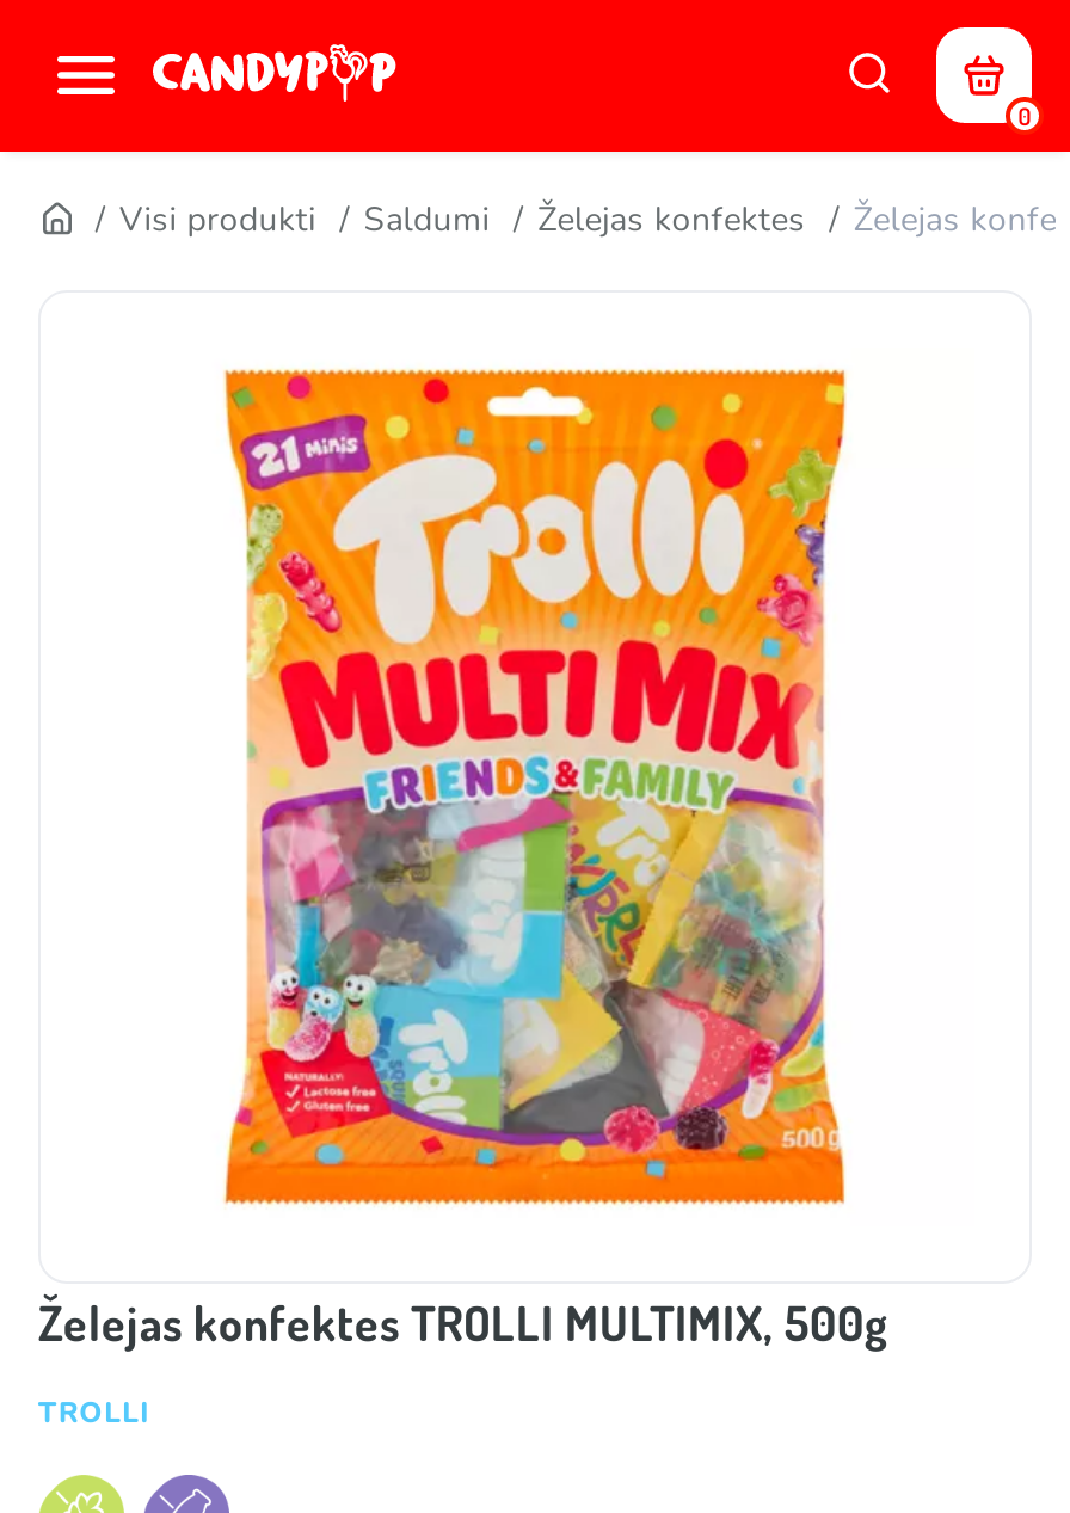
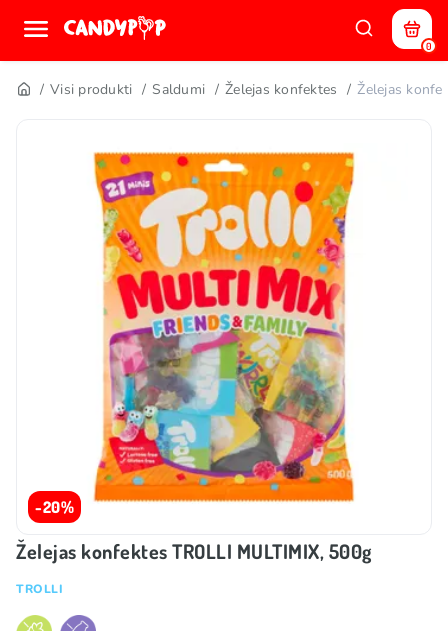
+ -20%
